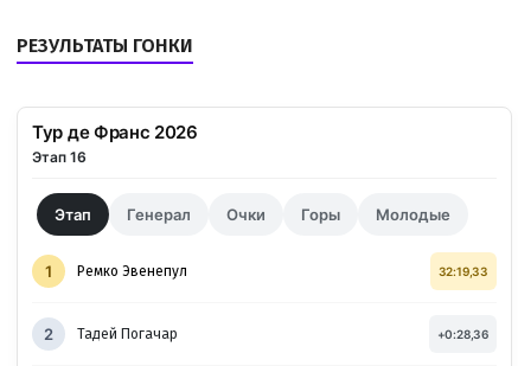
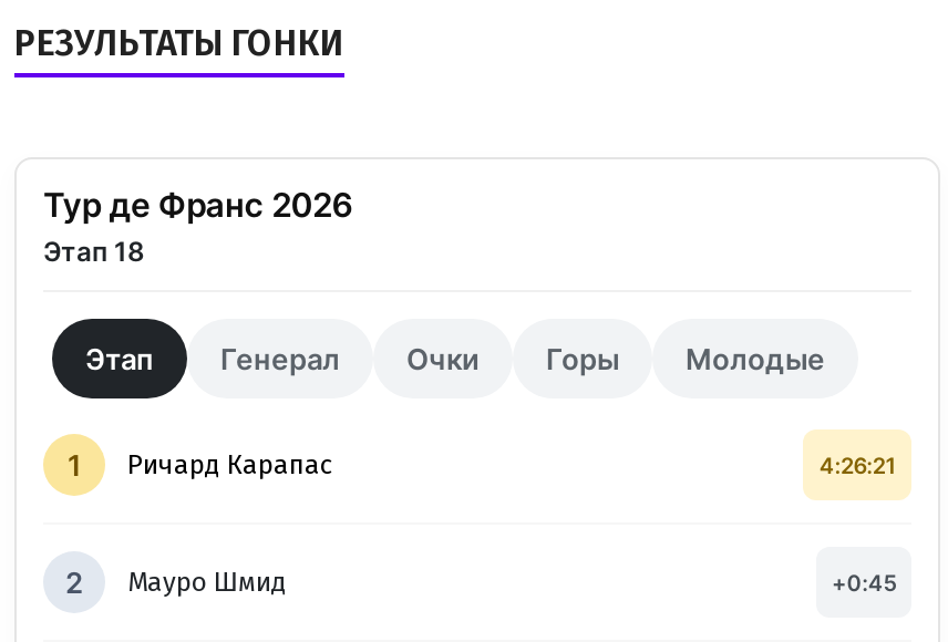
- Этап 16
+ Этап 18

- Ремко Эвенепул
- 32:19,33
+ Ричард Карапас
+ 4:26:21

- Тадей Погачар
- +0:28,36
+ Мауро Шмид
+ +0:45
